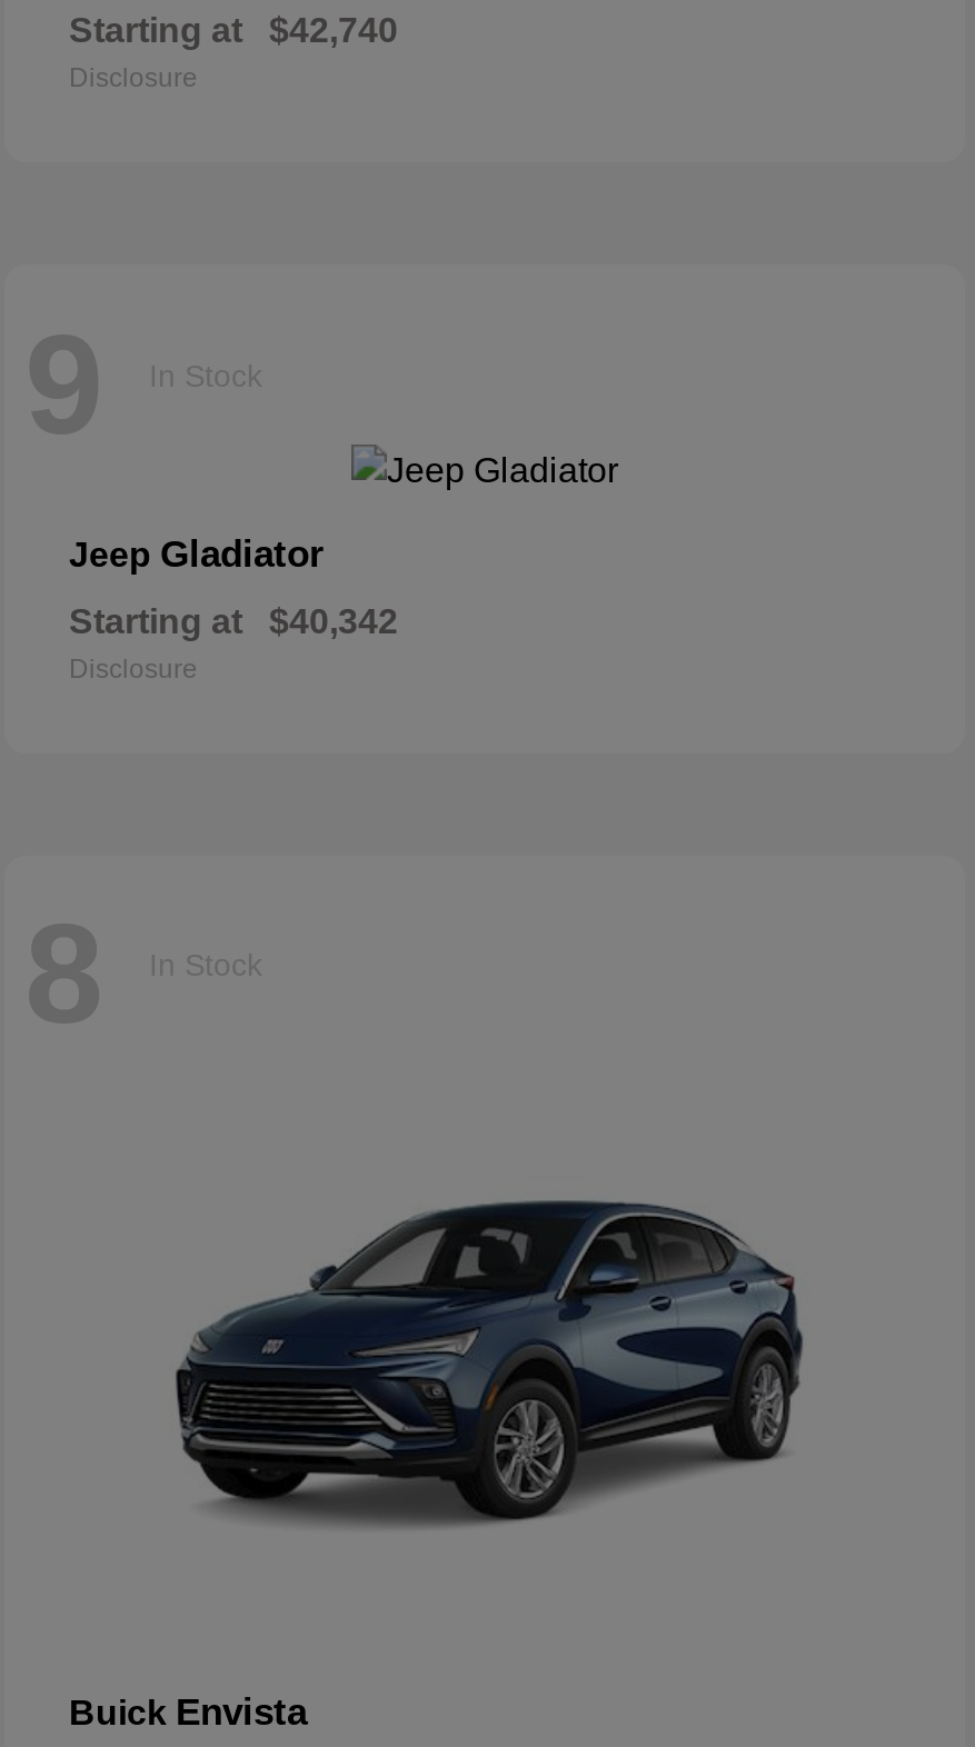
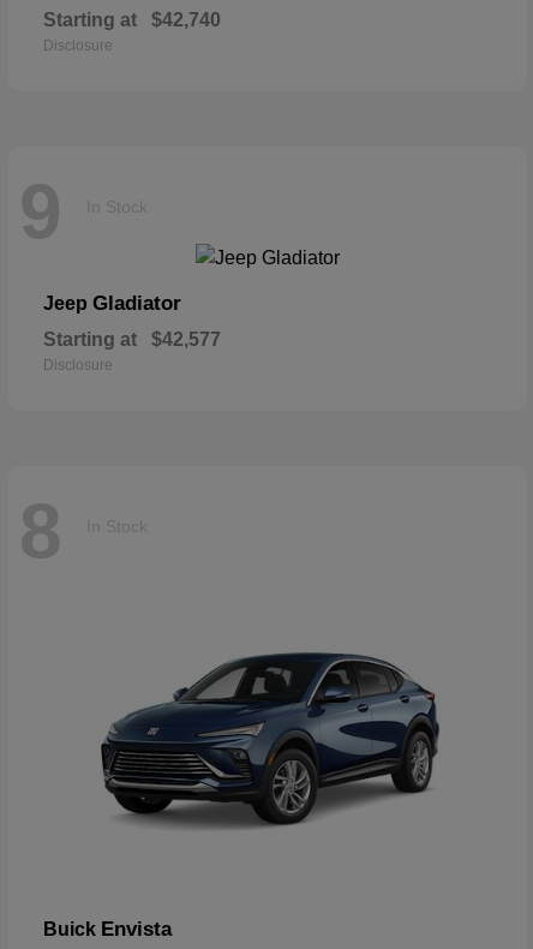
- Starting at $40,342
+ Starting at $42,577
